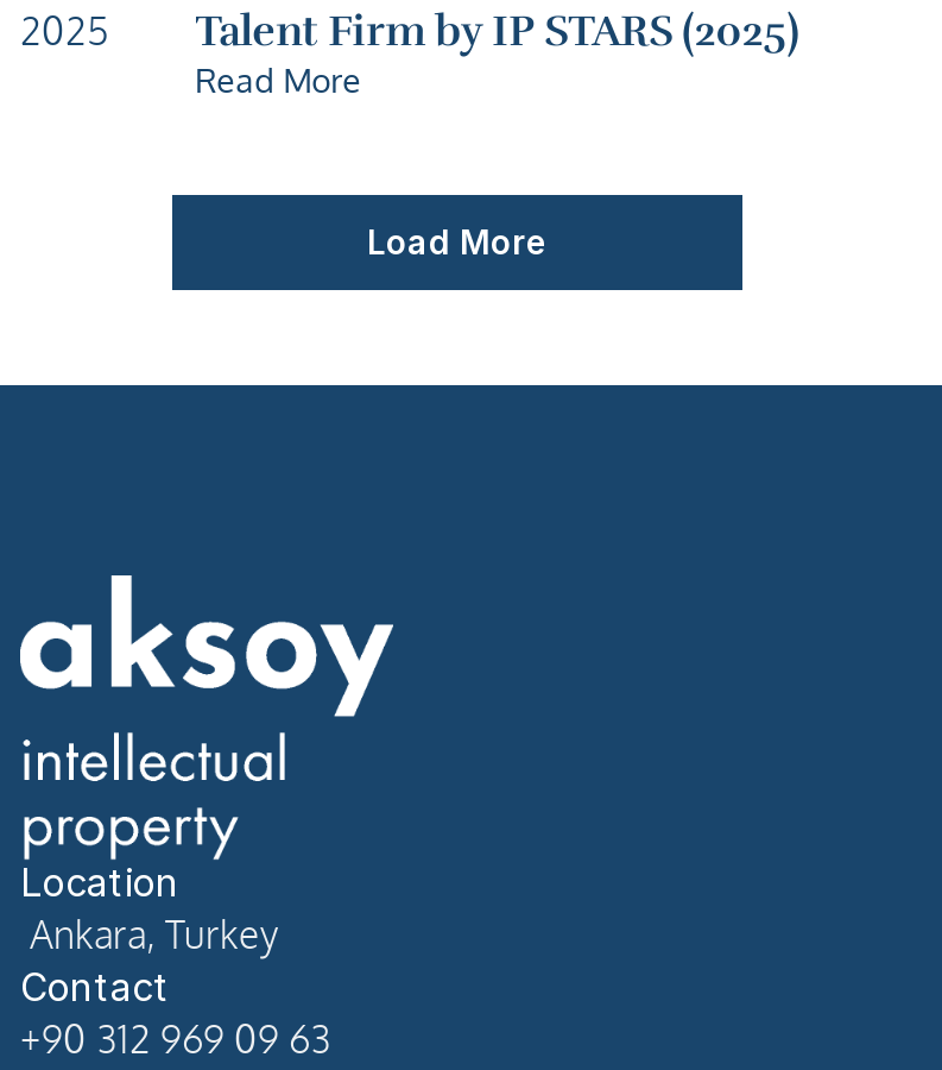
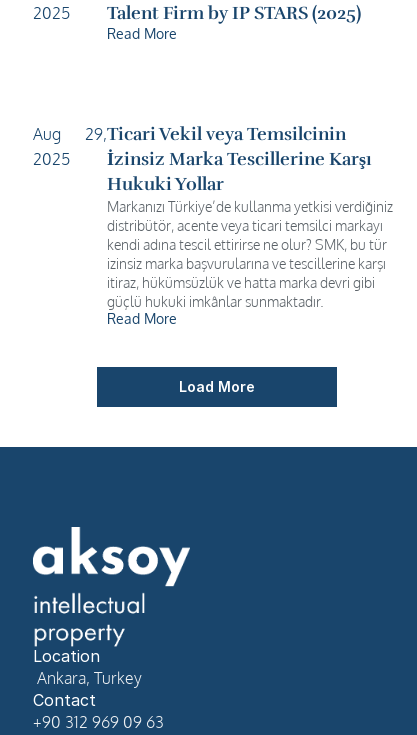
+ Aug 29,
+ 2025

+ Ticari Vekil veya Temsilcinin
+ İzinsiz Marka Tescillerine Karşı
+ Hukuki Yollar
+ Markanızı Türkiye’de kullanma yetkisi verdiğiniz
+ distribütör, acente veya ticari temsilci markayı
+ kendi adına tescil ettirirse ne olur? SMK, bu tür
+ izinsiz marka başvurularına ve tescillerine karşı
+ itiraz, hükümsüzlük ve hatta marka devri gibi
+ güçlü hukuki imkânlar sunmaktadır.
+ Read More
